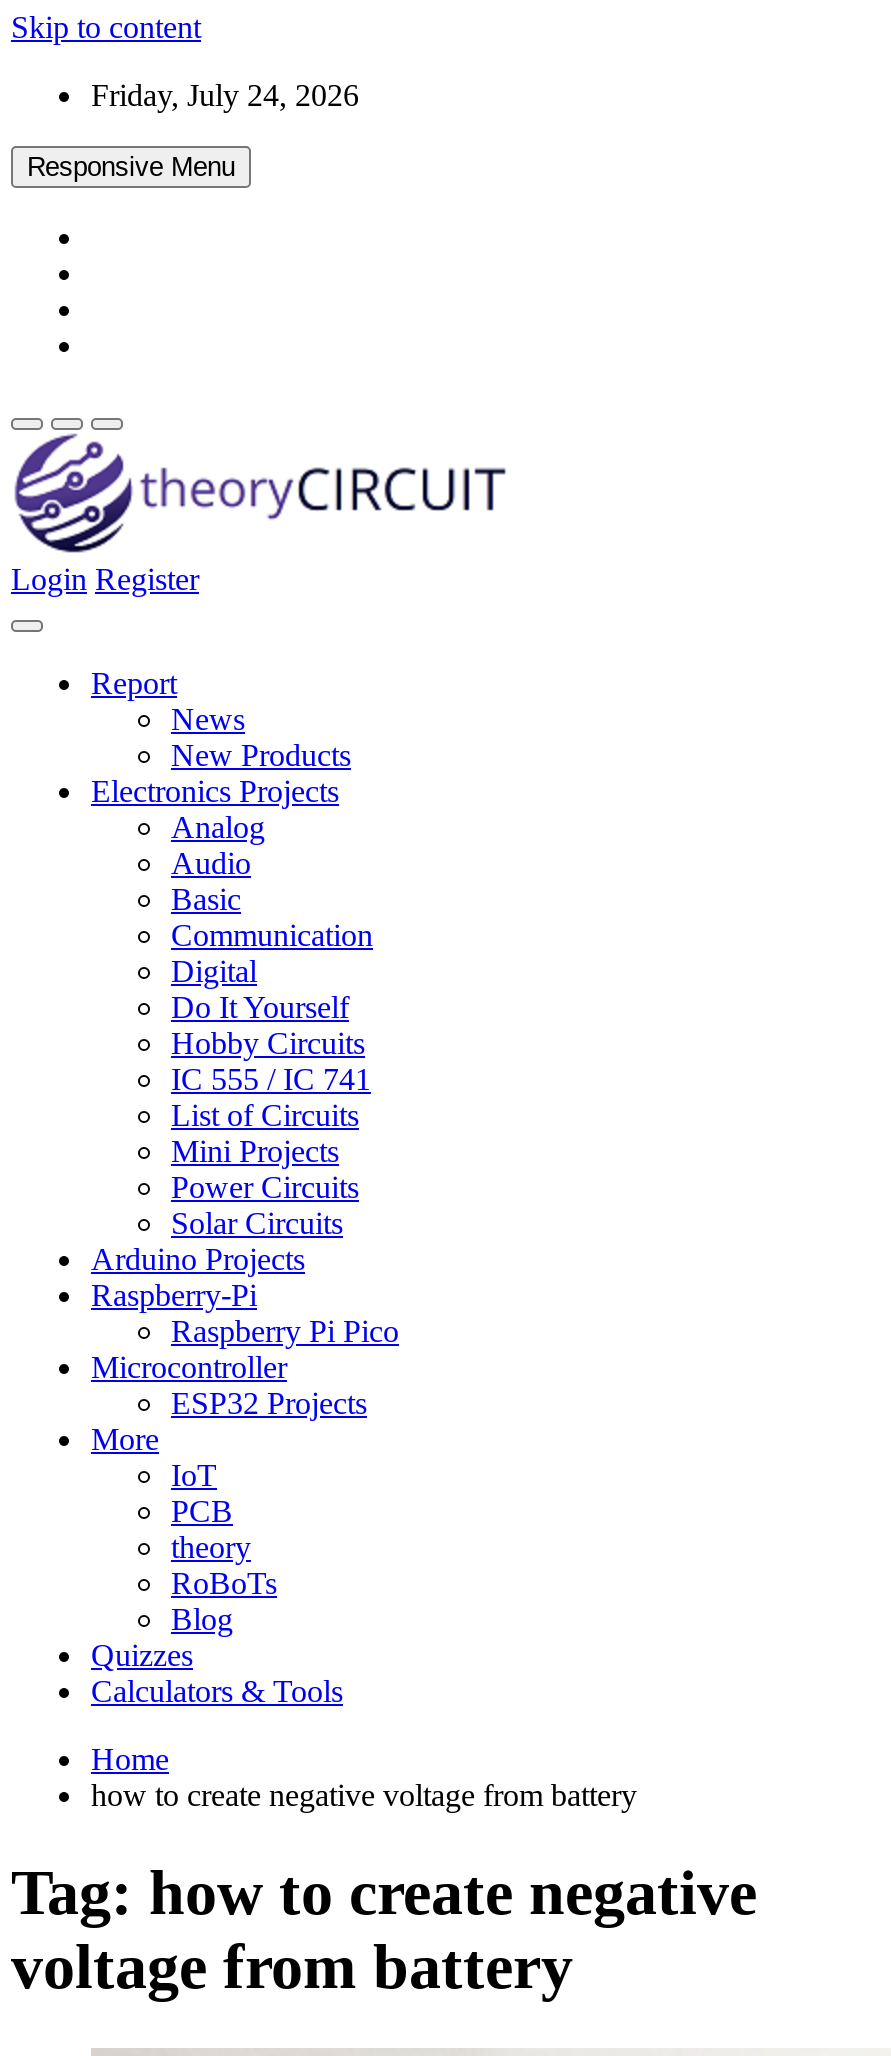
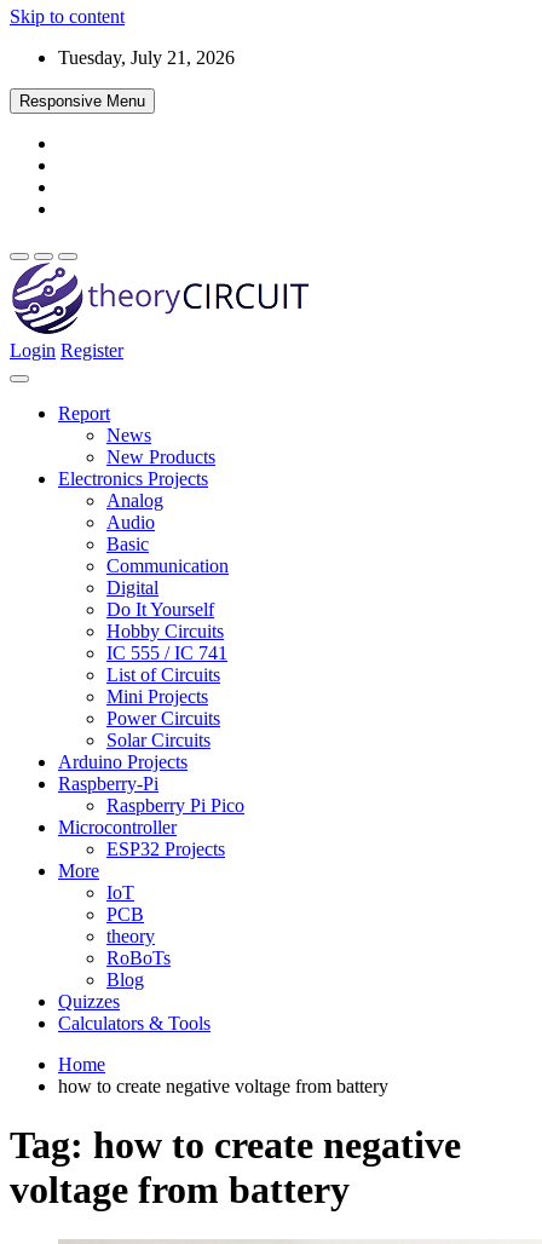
- Friday, July 24, 2026
+ Tuesday, July 21, 2026
